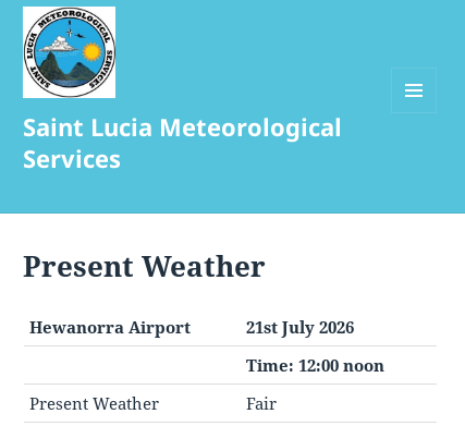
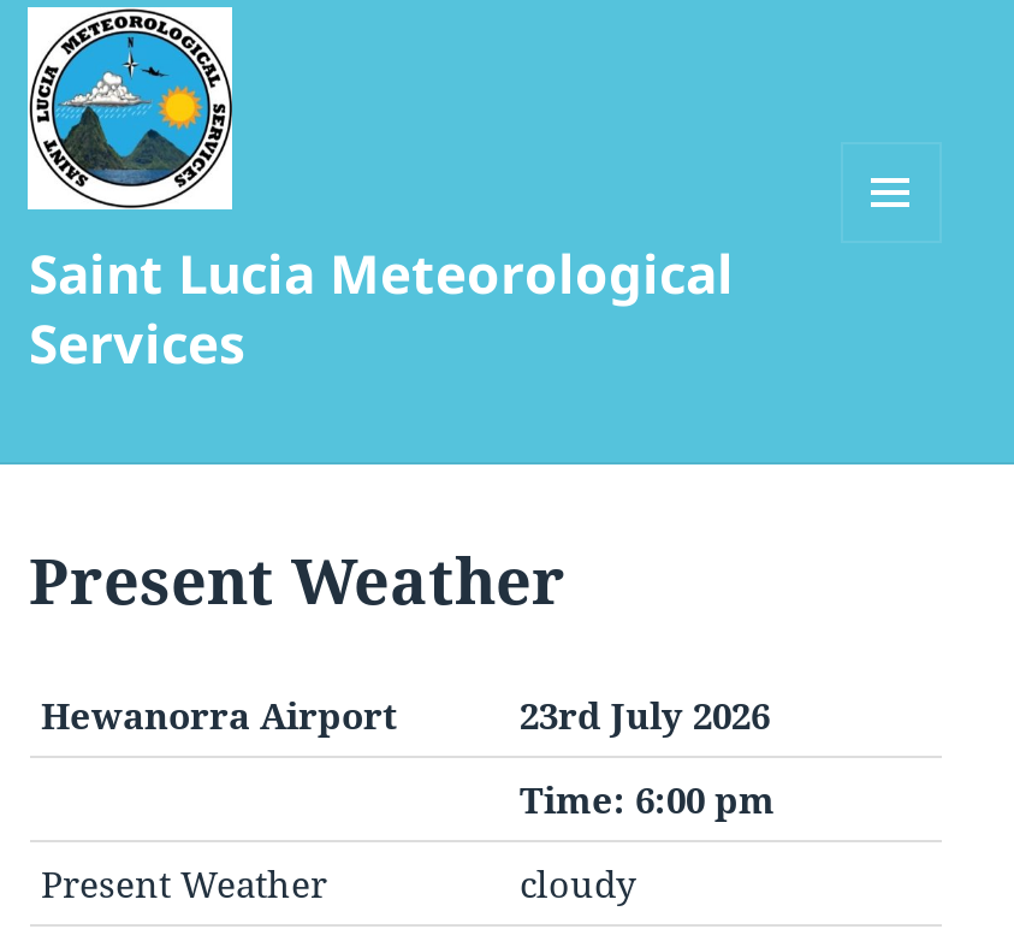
- 21st July 2026
+ 23rd July 2026

- Time: 12:00 noon
+ Time: 6:00 pm

- Fair
+ cloudy
